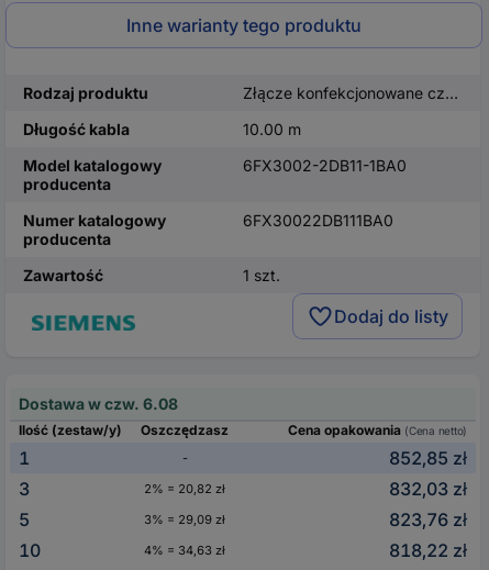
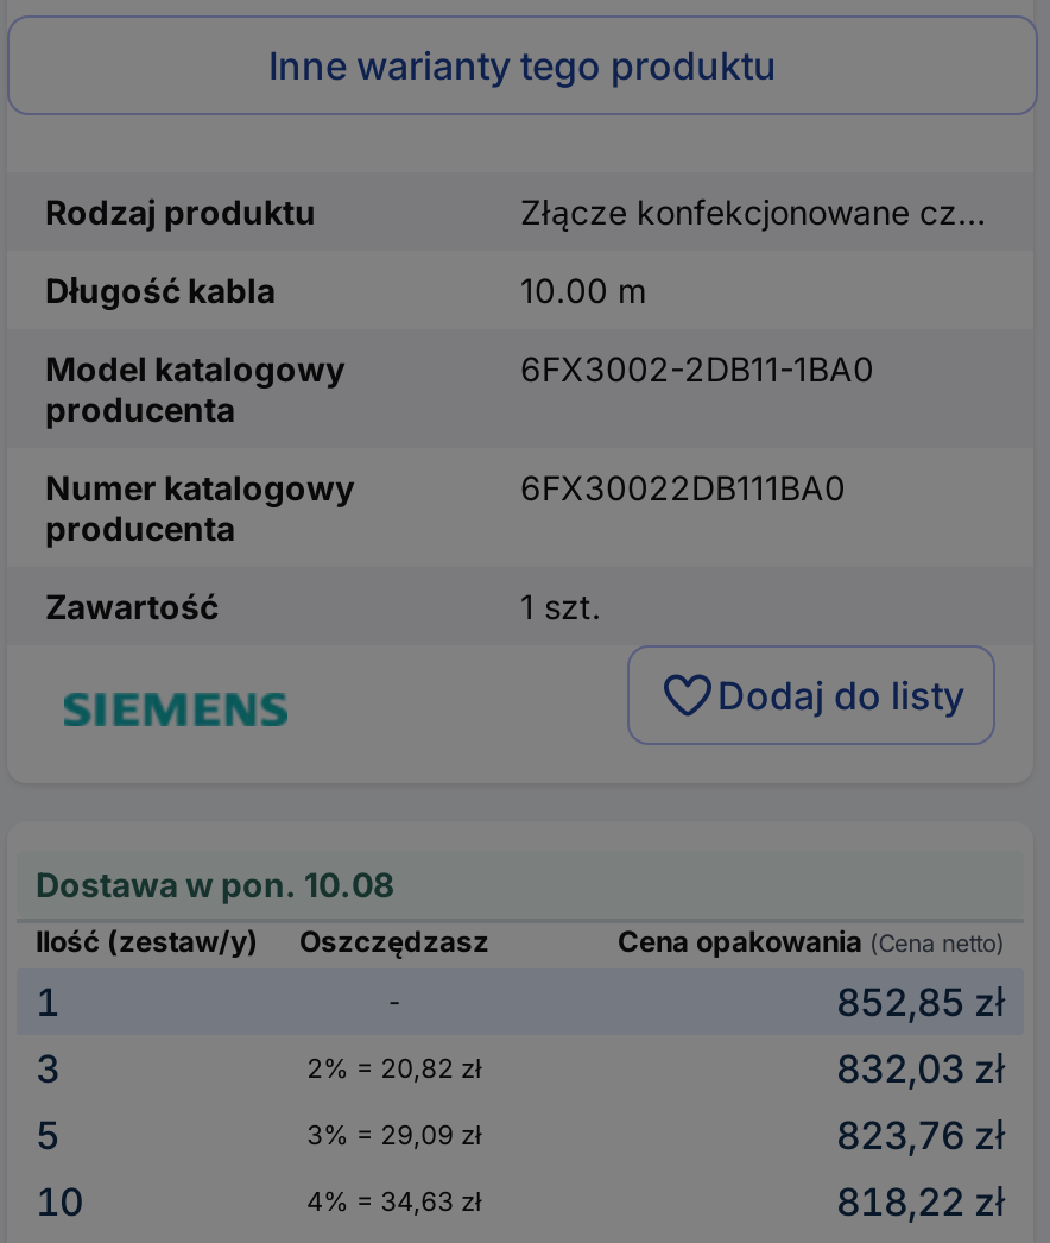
- Dostawa w czw. 6.08
+ Dostawa w pon. 10.08
